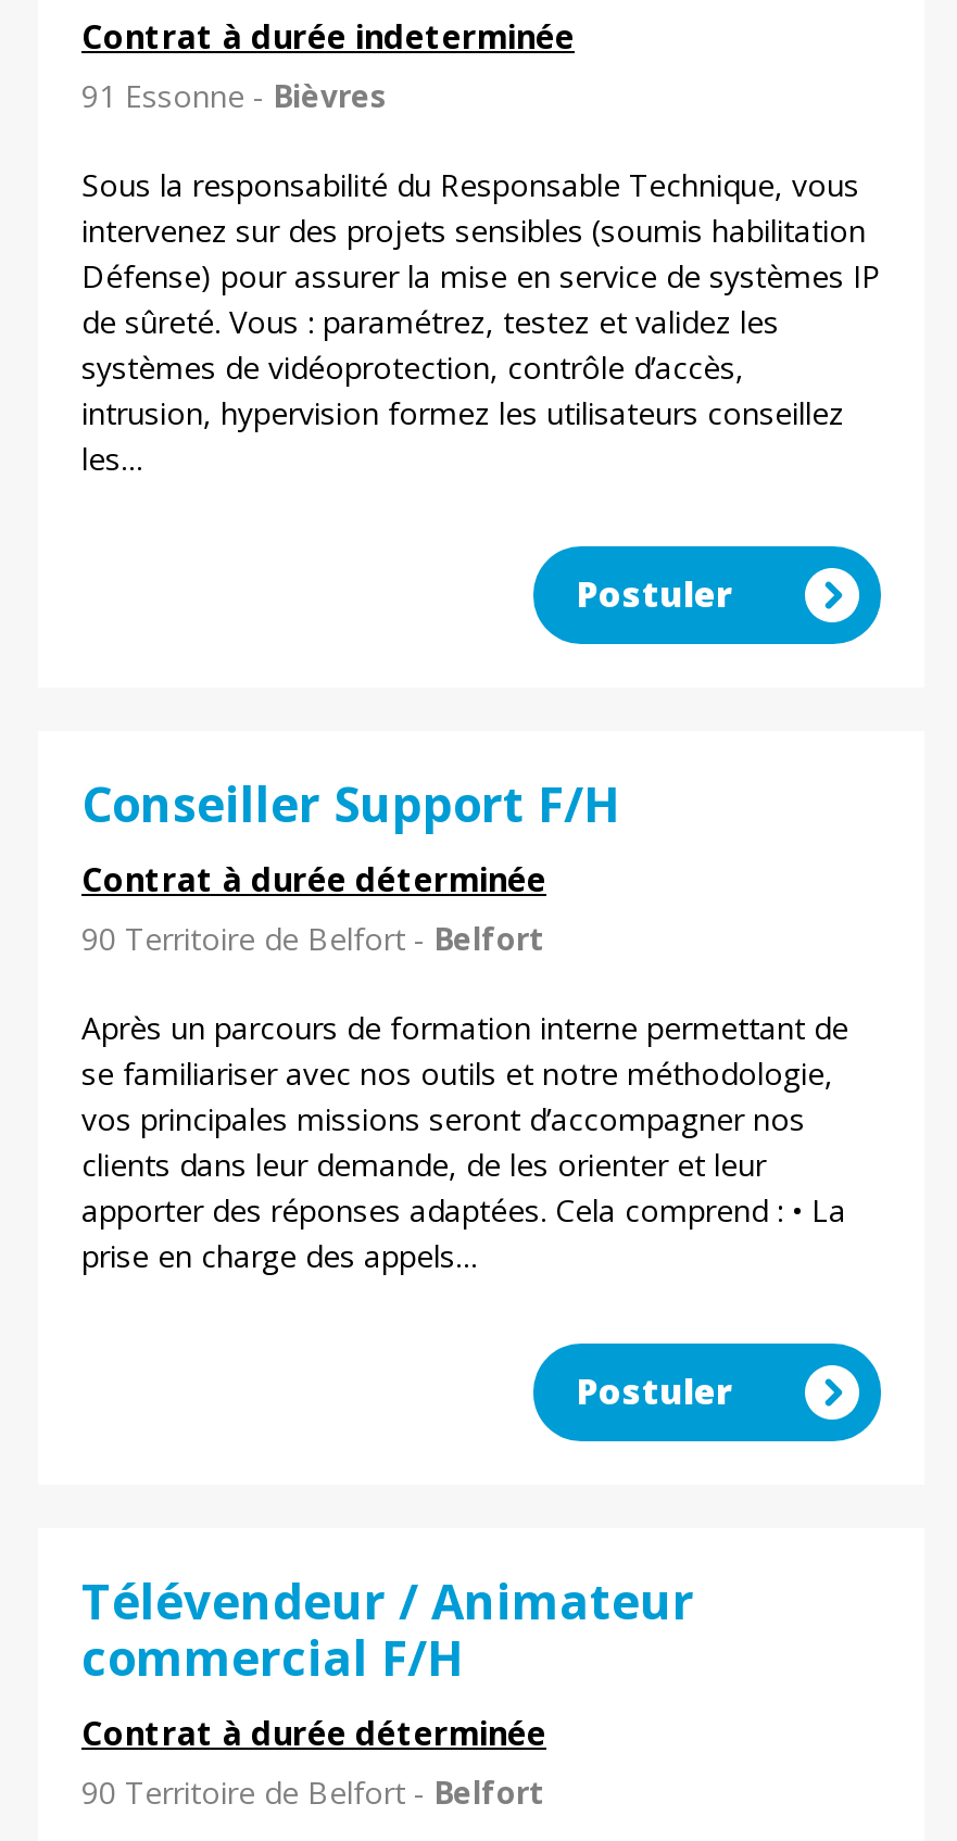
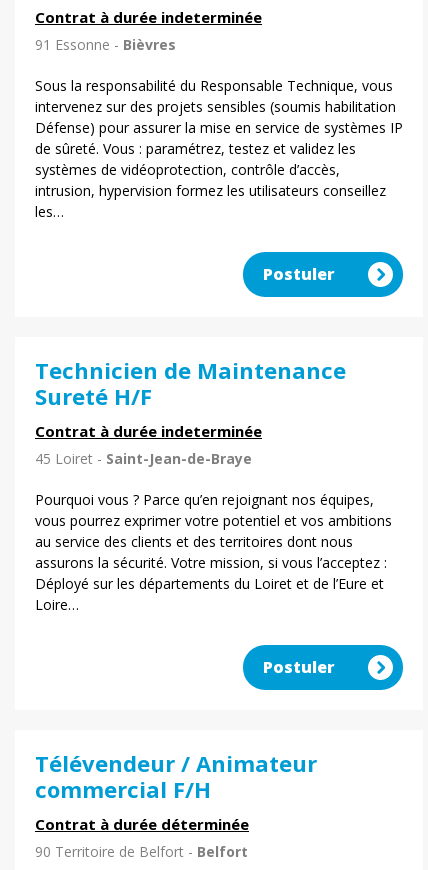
- Conseiller Support F/H
- Contrat à durée déterminée
- 90 Territoire de Belfort - Belfort
+ Technicien de Maintenance
+ Sureté H/F
+ Contrat à durée indeterminée
+ 45 Loiret - Saint-Jean-de-Braye

- Après un parcours de formation interne permettant de
- se familiariser avec nos outils et notre méthodologie,
- vos principales missions seront d’accompagner nos
- clients dans leur demande, de les orienter et leur
- apporter des réponses adaptées. Cela comprend : • La
- prise en charge des appels…
+ Pourquoi vous ? Parce qu’en rejoignant nos équipes,
+ vous pourrez exprimer votre potentiel et vos ambitions
+ au service des clients et des territoires dont nous
+ assurons la sécurité. Votre mission, si vous l’acceptez :
+ Déployé sur les départements du Loiret et de l’Eure et
+ Loire…
